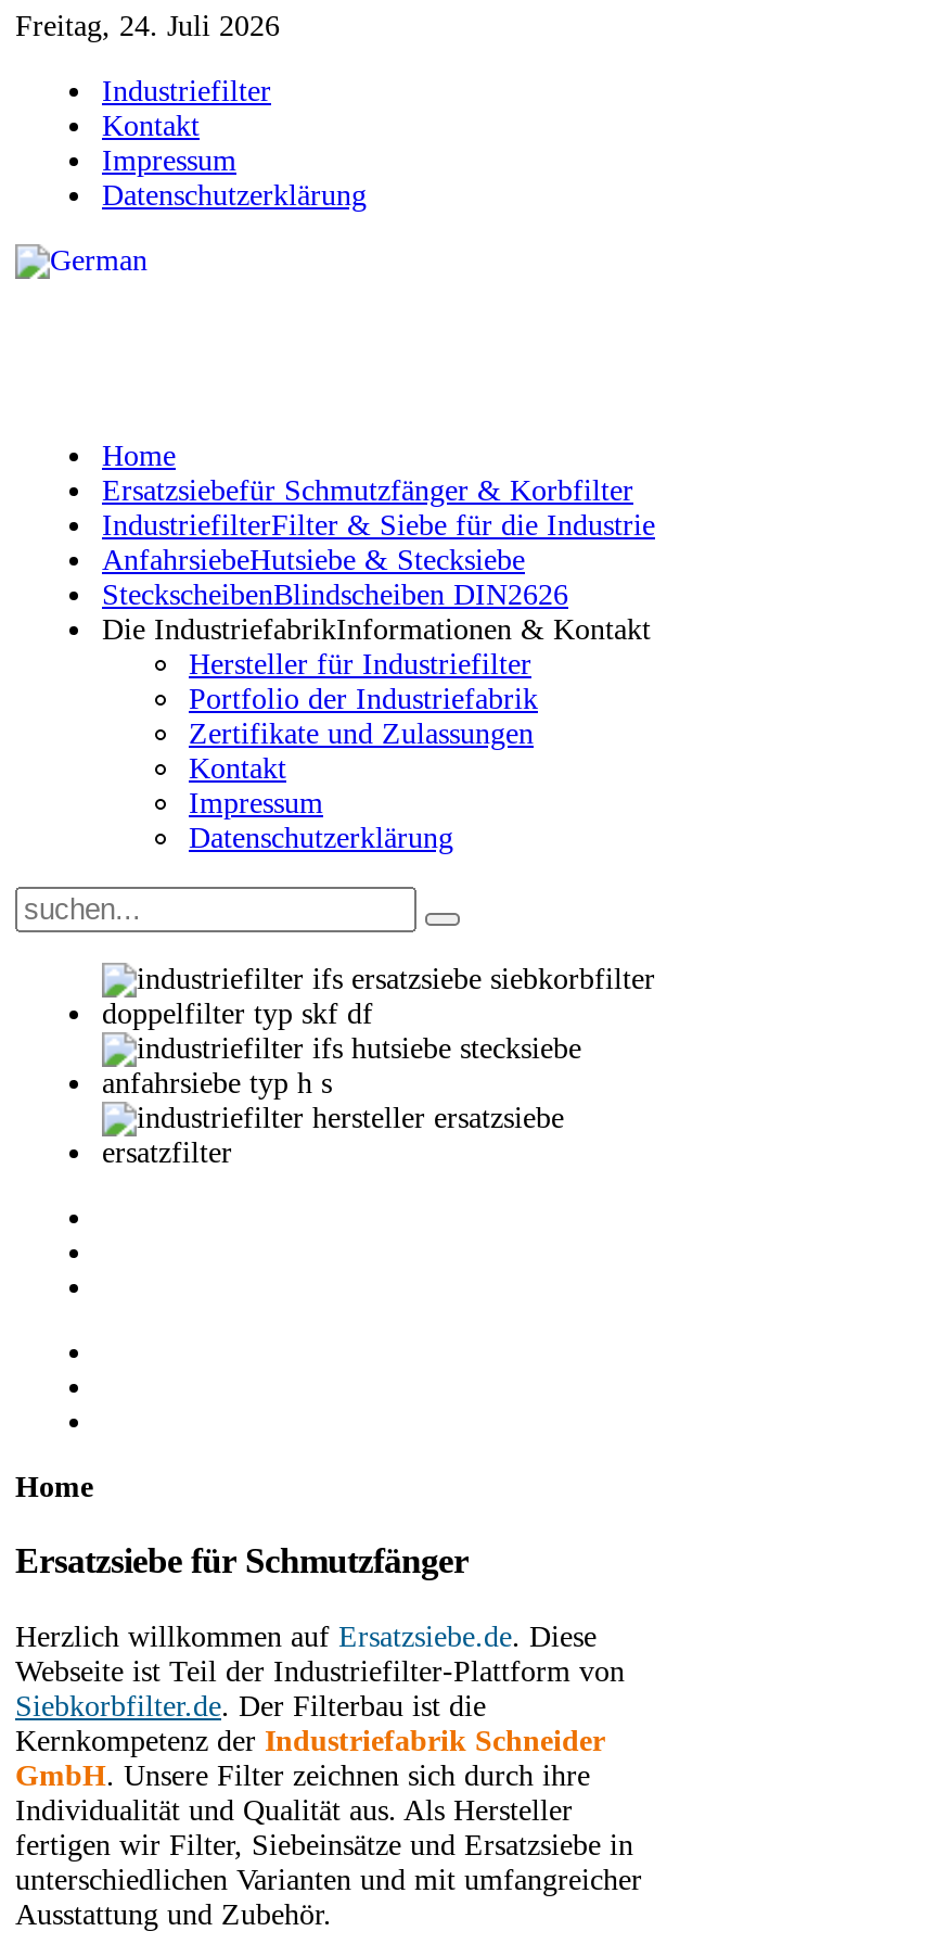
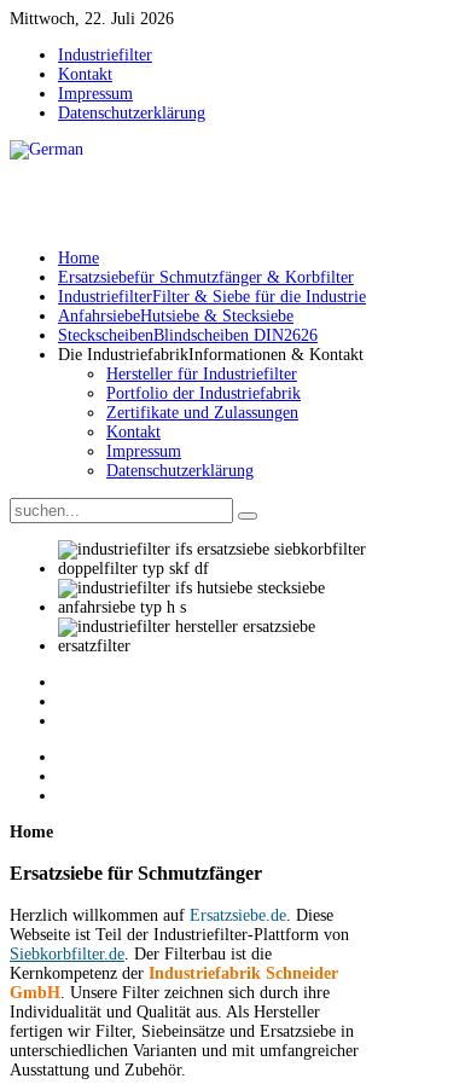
- Freitag, 24. Juli 2026
+ Mittwoch, 22. Juli 2026
